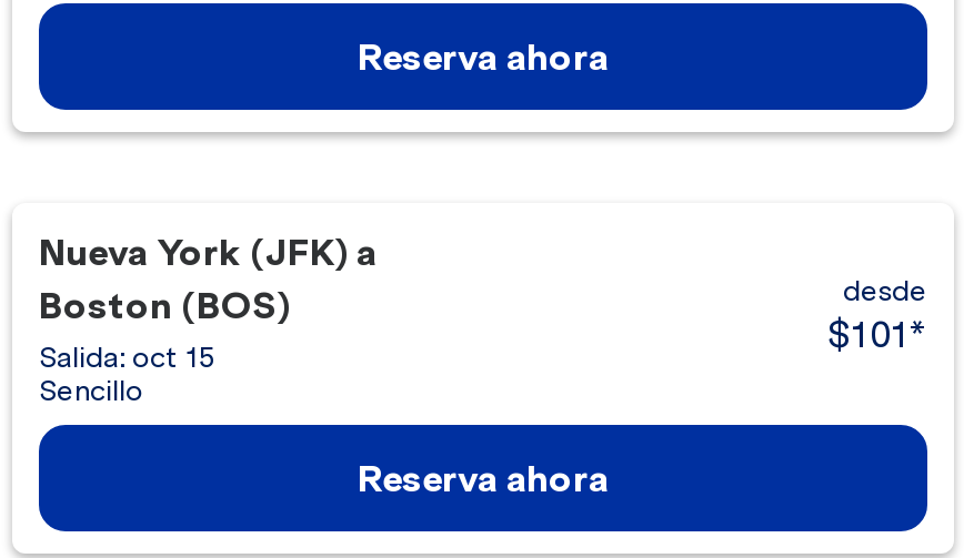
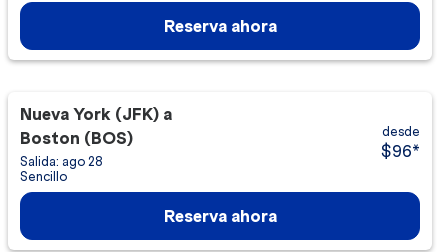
- $101 *
+ $96 *

- Salida: oct 15
+ Salida: ago 28
